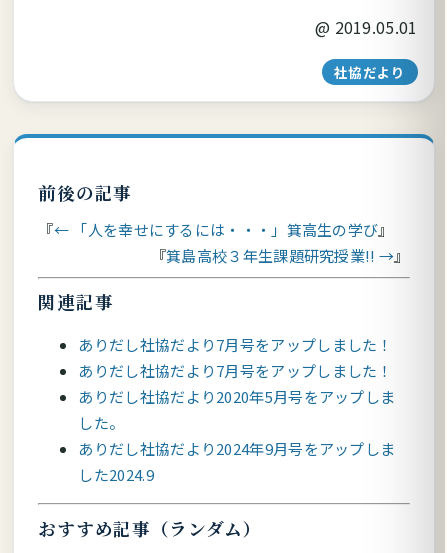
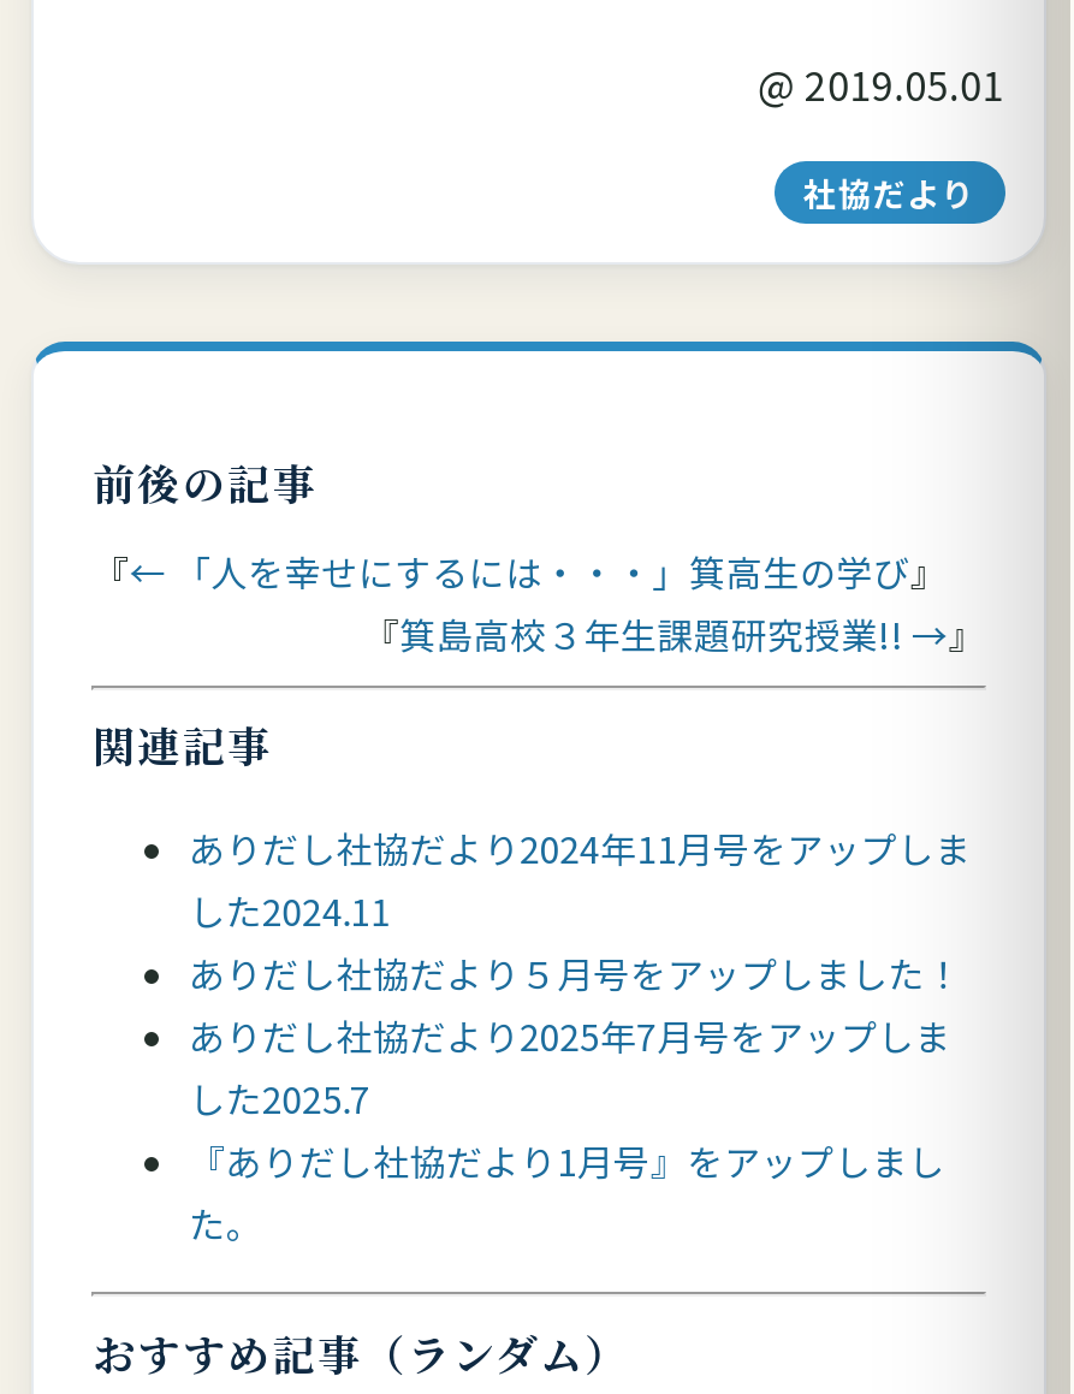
- ありだし社協だより7月号をアップしました！
- ありだし社協だより7月号をアップしました！
- ありだし社協だより2020年5月号をアップしま
- した。
- ありだし社協だより2024年9月号をアップしま
- した2024.9
+ ありだし社協だより2024年11月号をアップしま
+ した2024.11
+ ありだし社協だより５月号をアップしました！
+ ありだし社協だより2025年7月号をアップしま
+ した2025.7
+ 『ありだし社協だより1月号』をアップしまし
+ た。
